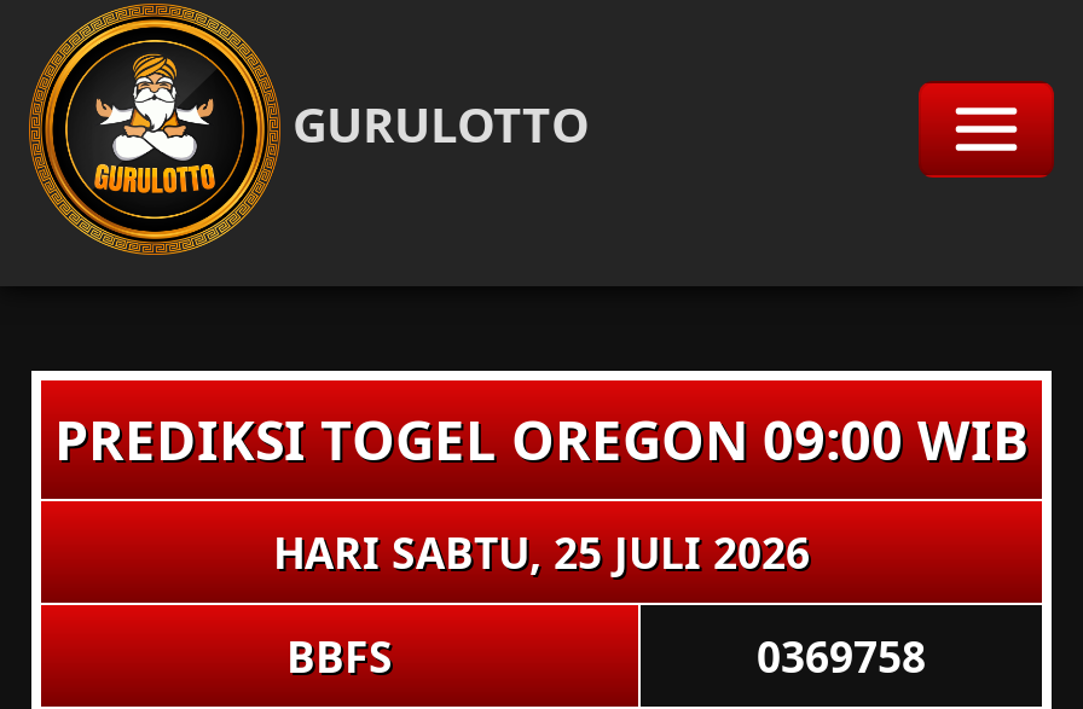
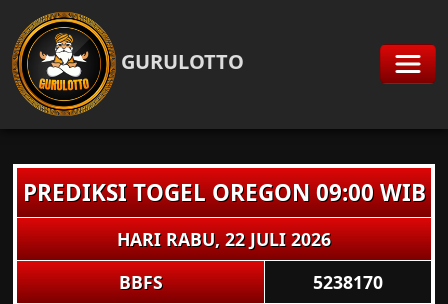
- HARI SABTU, 25 JULI 2026
+ HARI RABU, 22 JULI 2026

- 0369758
+ 5238170
